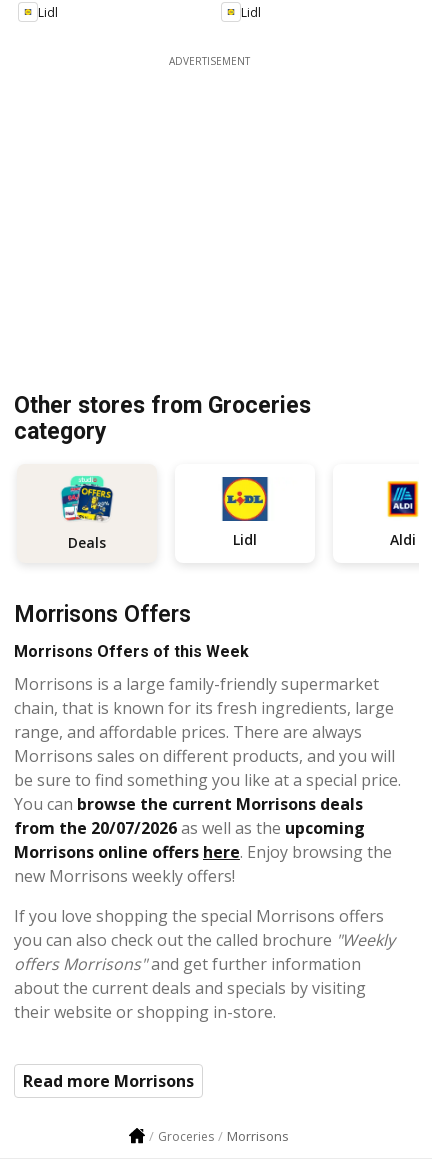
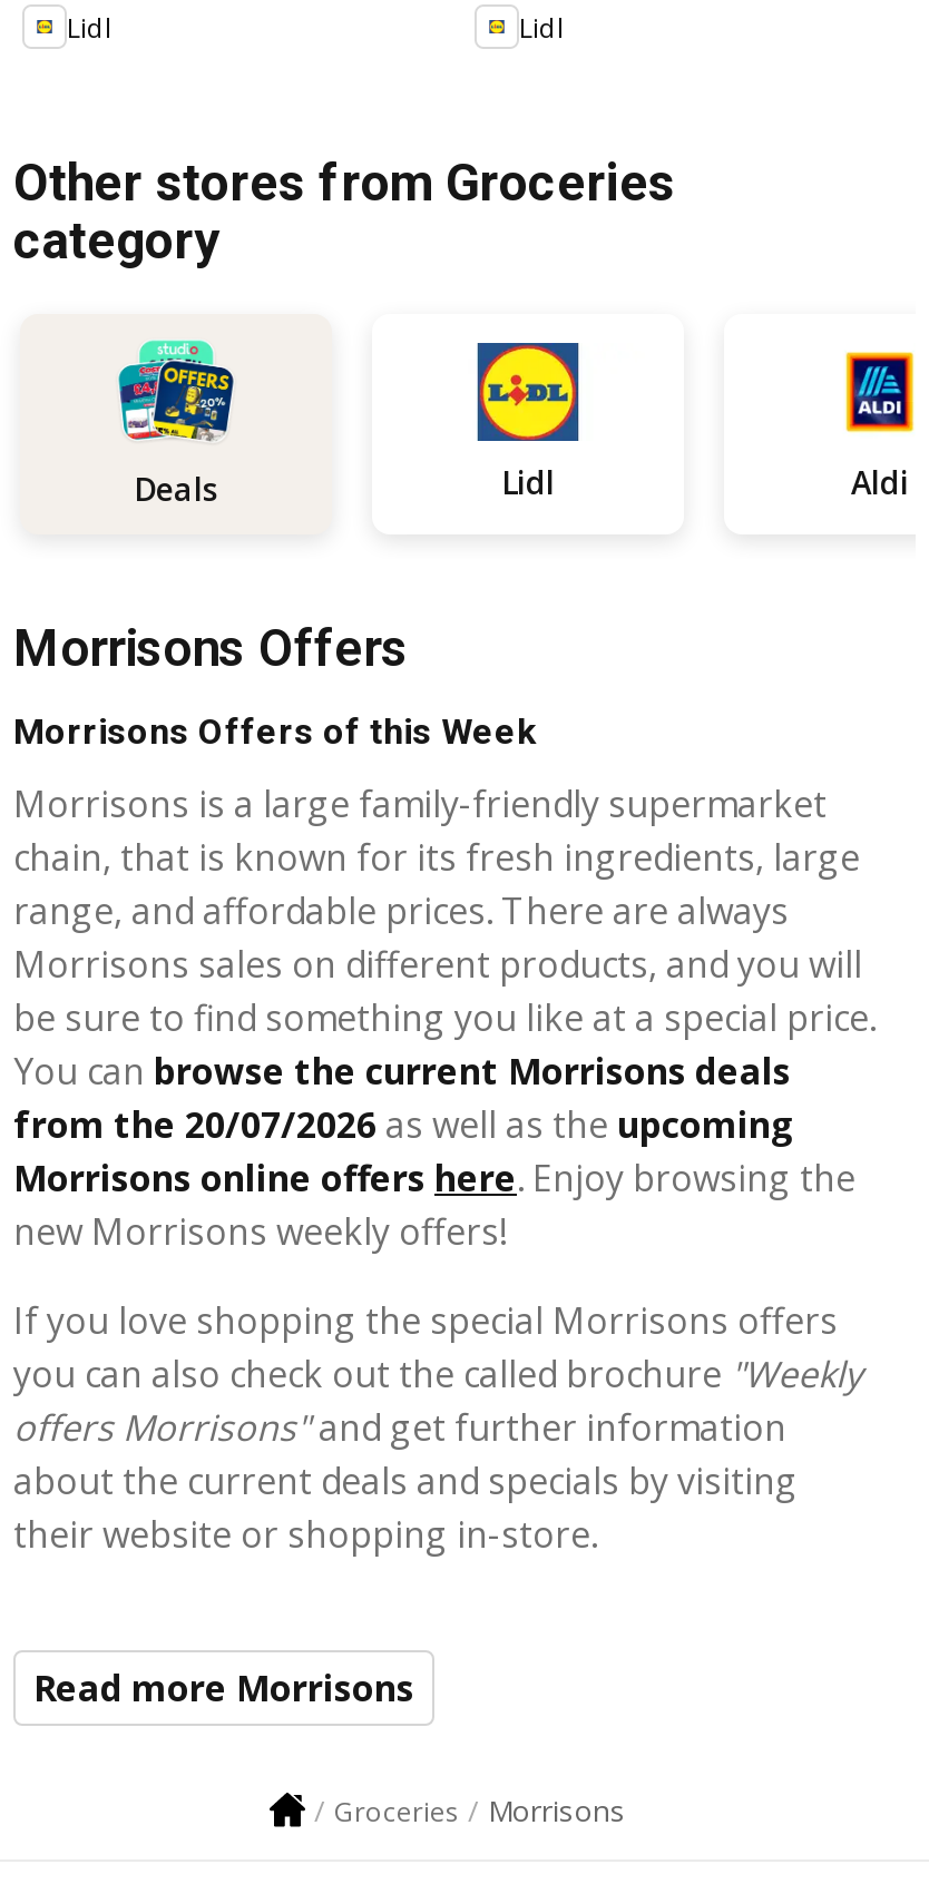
- ADVERTISEMENT
